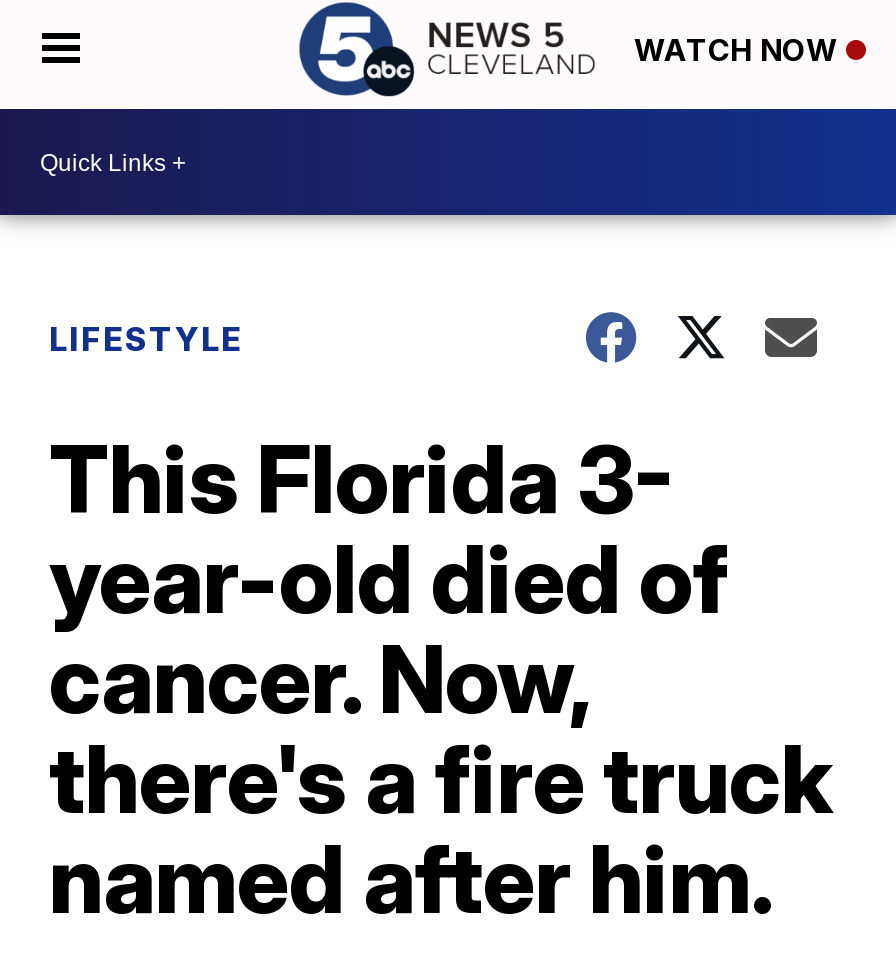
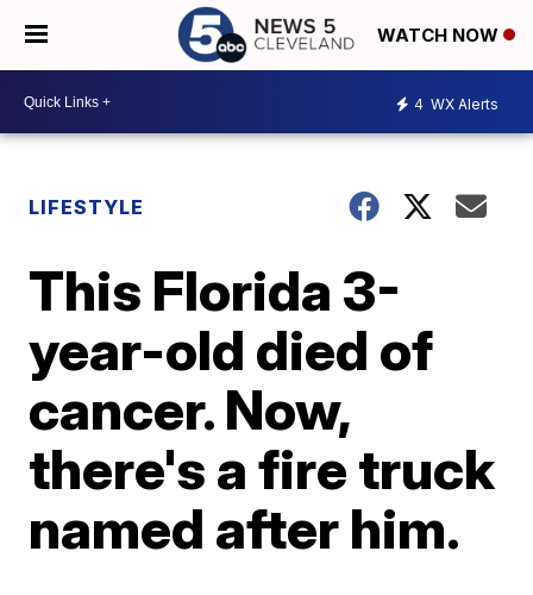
+ 4 WX Alerts
